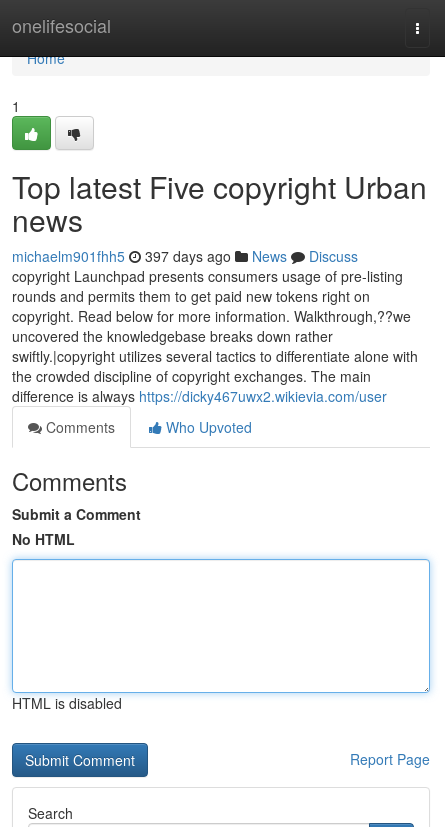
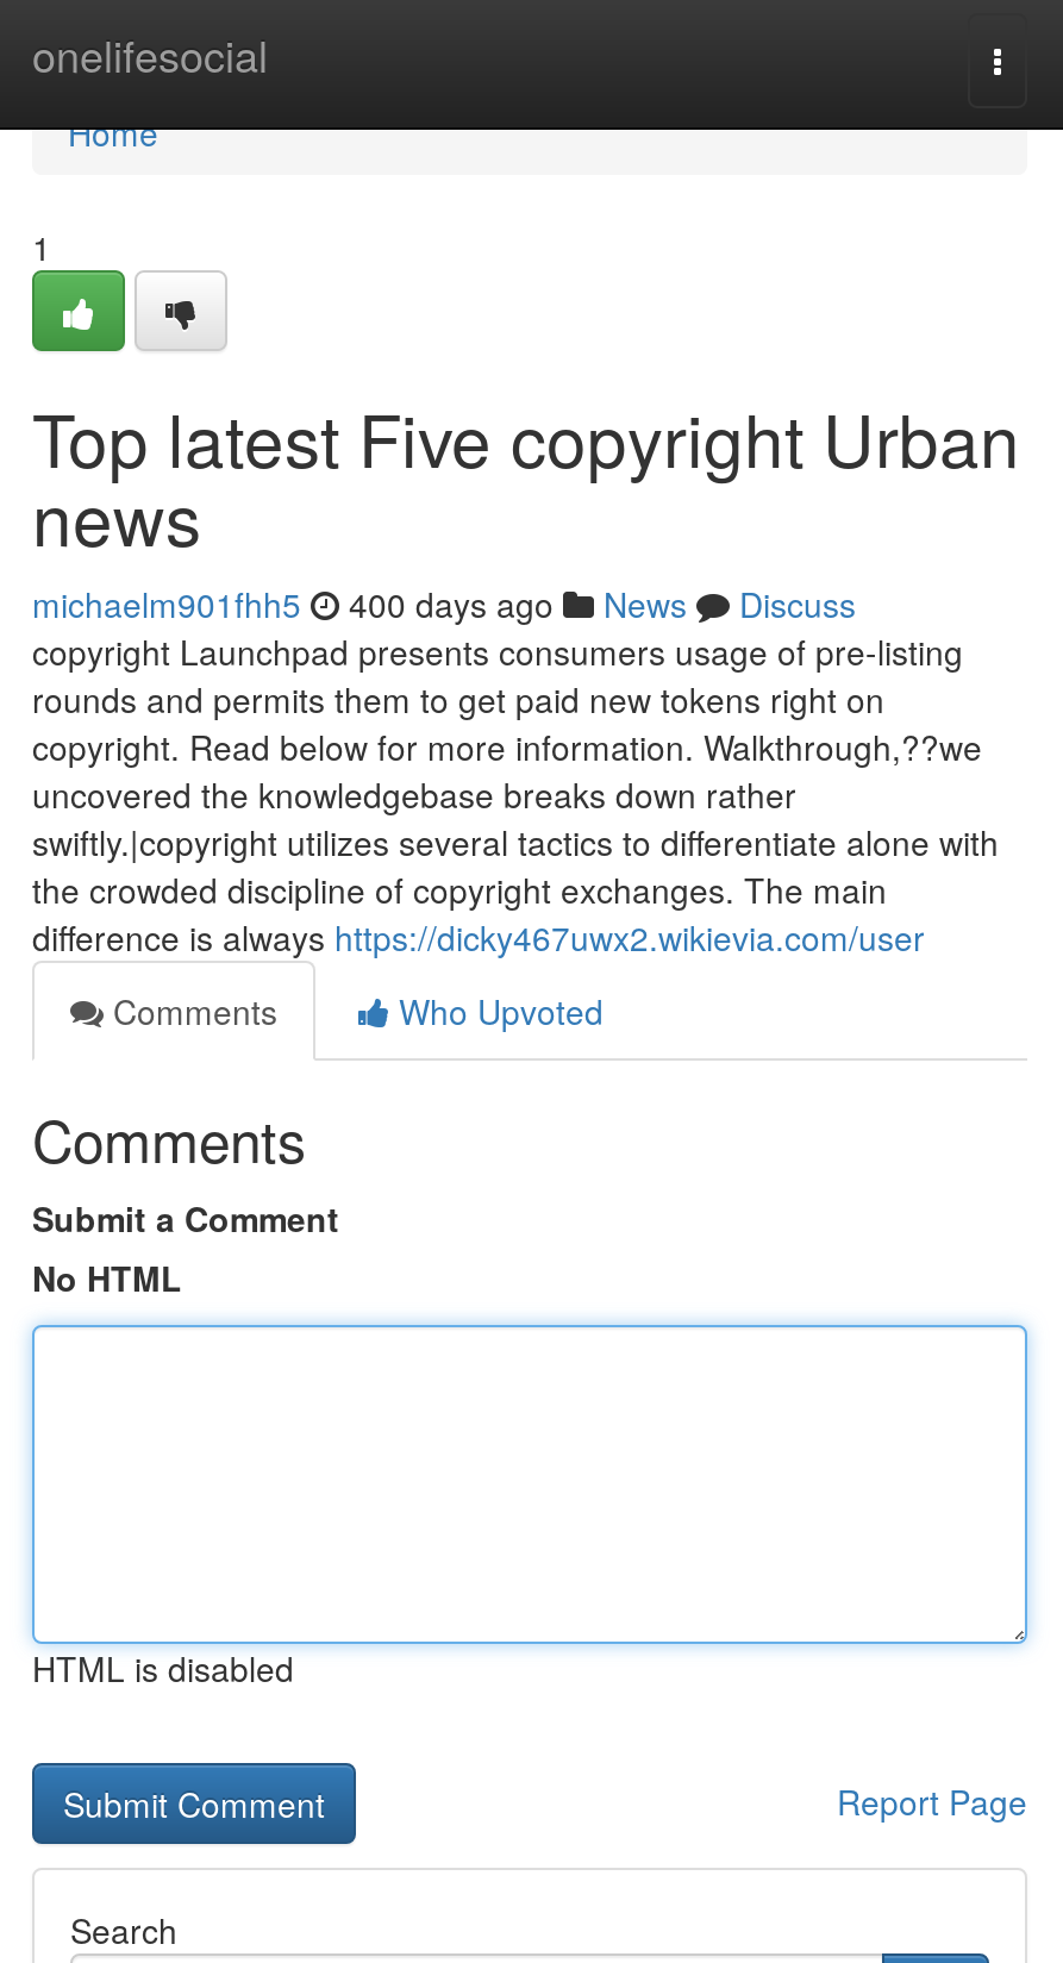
- michaelm901fhh5 397 days ago News Discuss
+ michaelm901fhh5 400 days ago News Discuss
